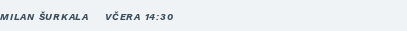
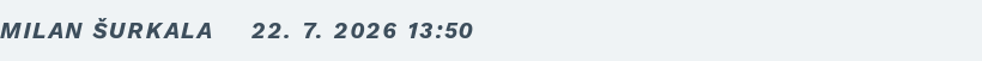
- MILAN ŠURKALA VČERA 14:30
+ MILAN ŠURKALA 22. 7. 2026 13:50
